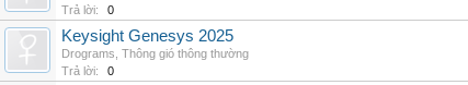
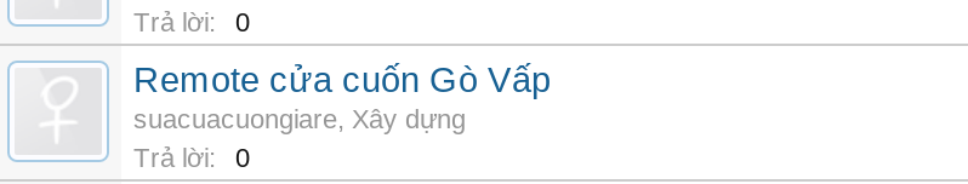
- Keysight Genesys 2025
- Drograms, Thông gió thông thường
+ Remote cửa cuốn Gò Vấp
+ suacuacuongiare, Xây dựng
